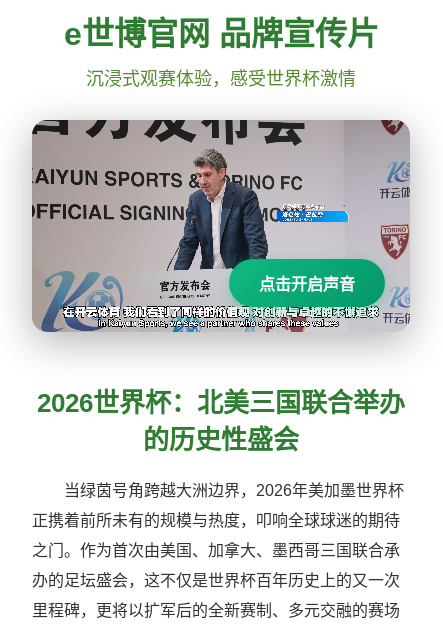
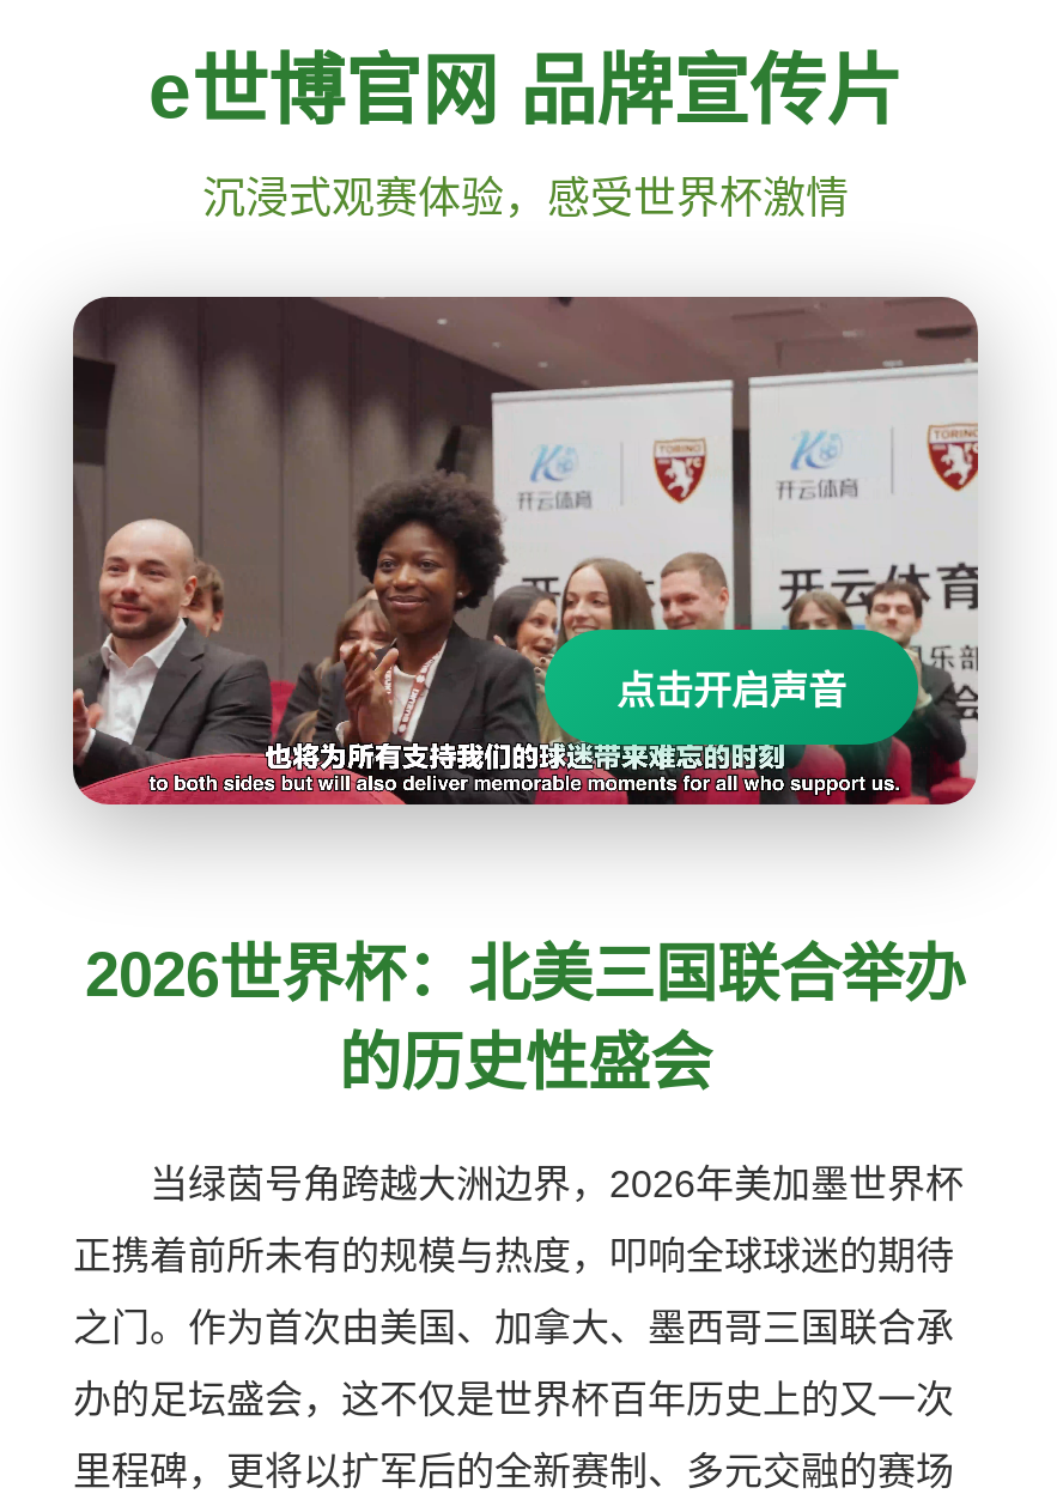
- [image]
+ [image]
